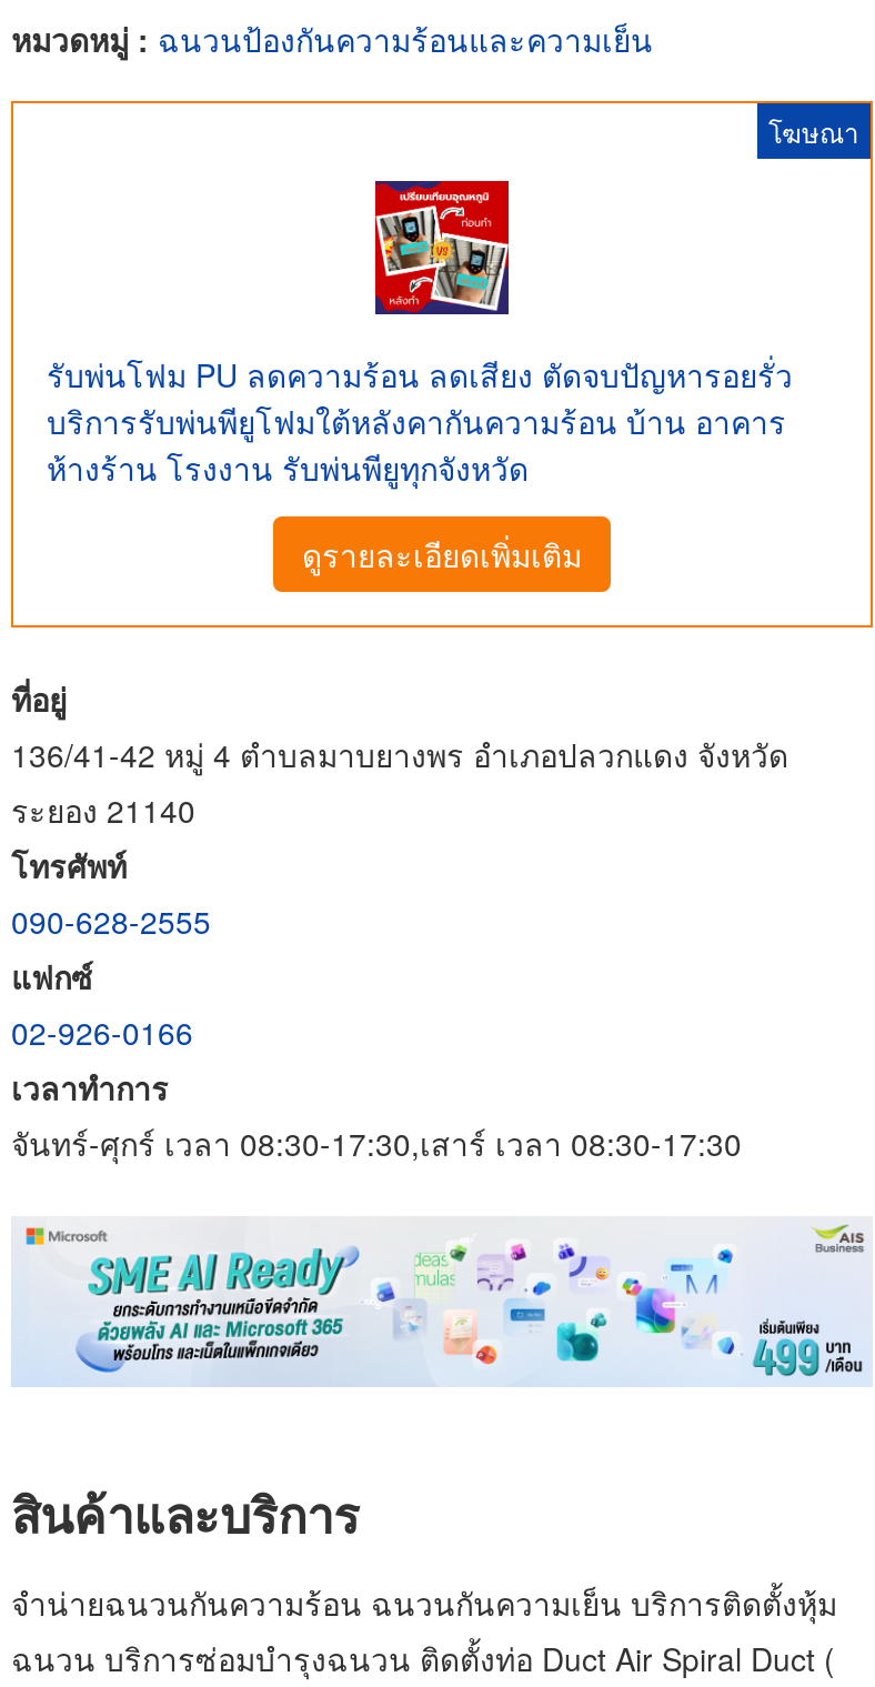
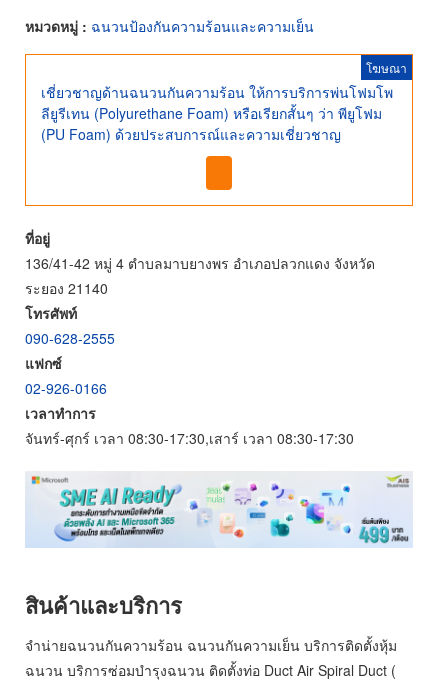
- รับพ่นโฟม PU ลดความร้อน ลดเสียง ตัดจบปัญหารอยรั่ว
- บริการรับพ่นพียูโฟมใต้หลังคากันความร้อน บ้าน อาคาร
- ห้างร้าน โรงงาน รับพ่นพียูทุกจังหวัด
- ดูรายละเอียดเพิ่มเติม
+ เชี่ยวชาญด้านฉนวนกันความร้อน ให้การบริการพ่นโฟมโพ
+ ลียูรีเทน (Polyurethane Foam) หรือเรียกสั้นๆ ว่า พียูโฟม
+ (PU Foam) ด้วยประสบการณ์และความเชี่ยวชาญ
